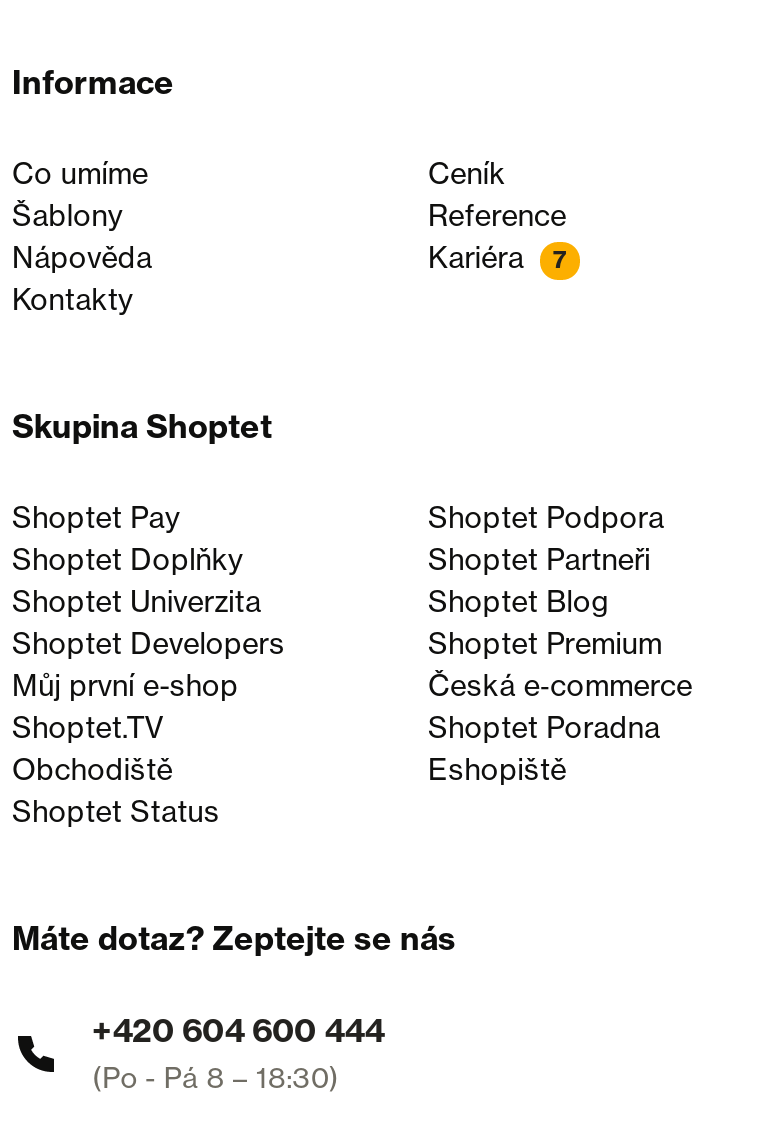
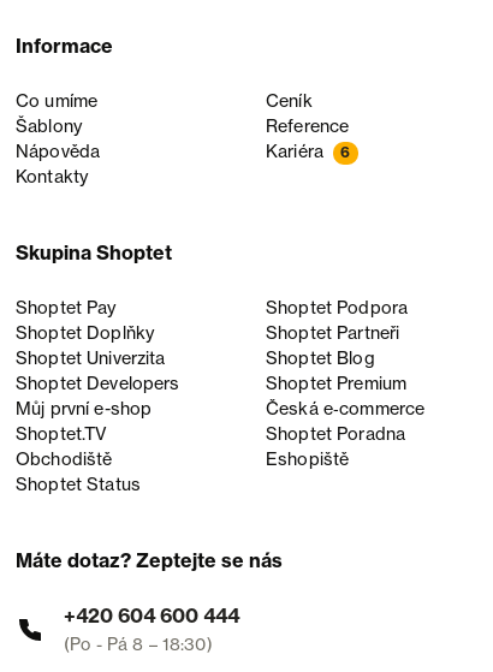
- Kariéra 7
+ Kariéra 6
